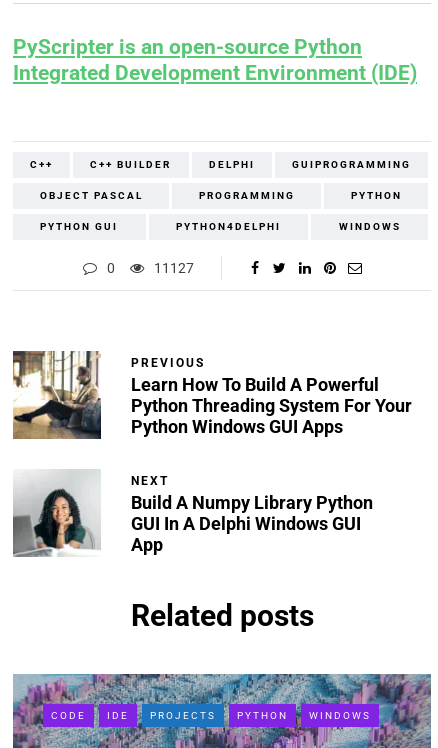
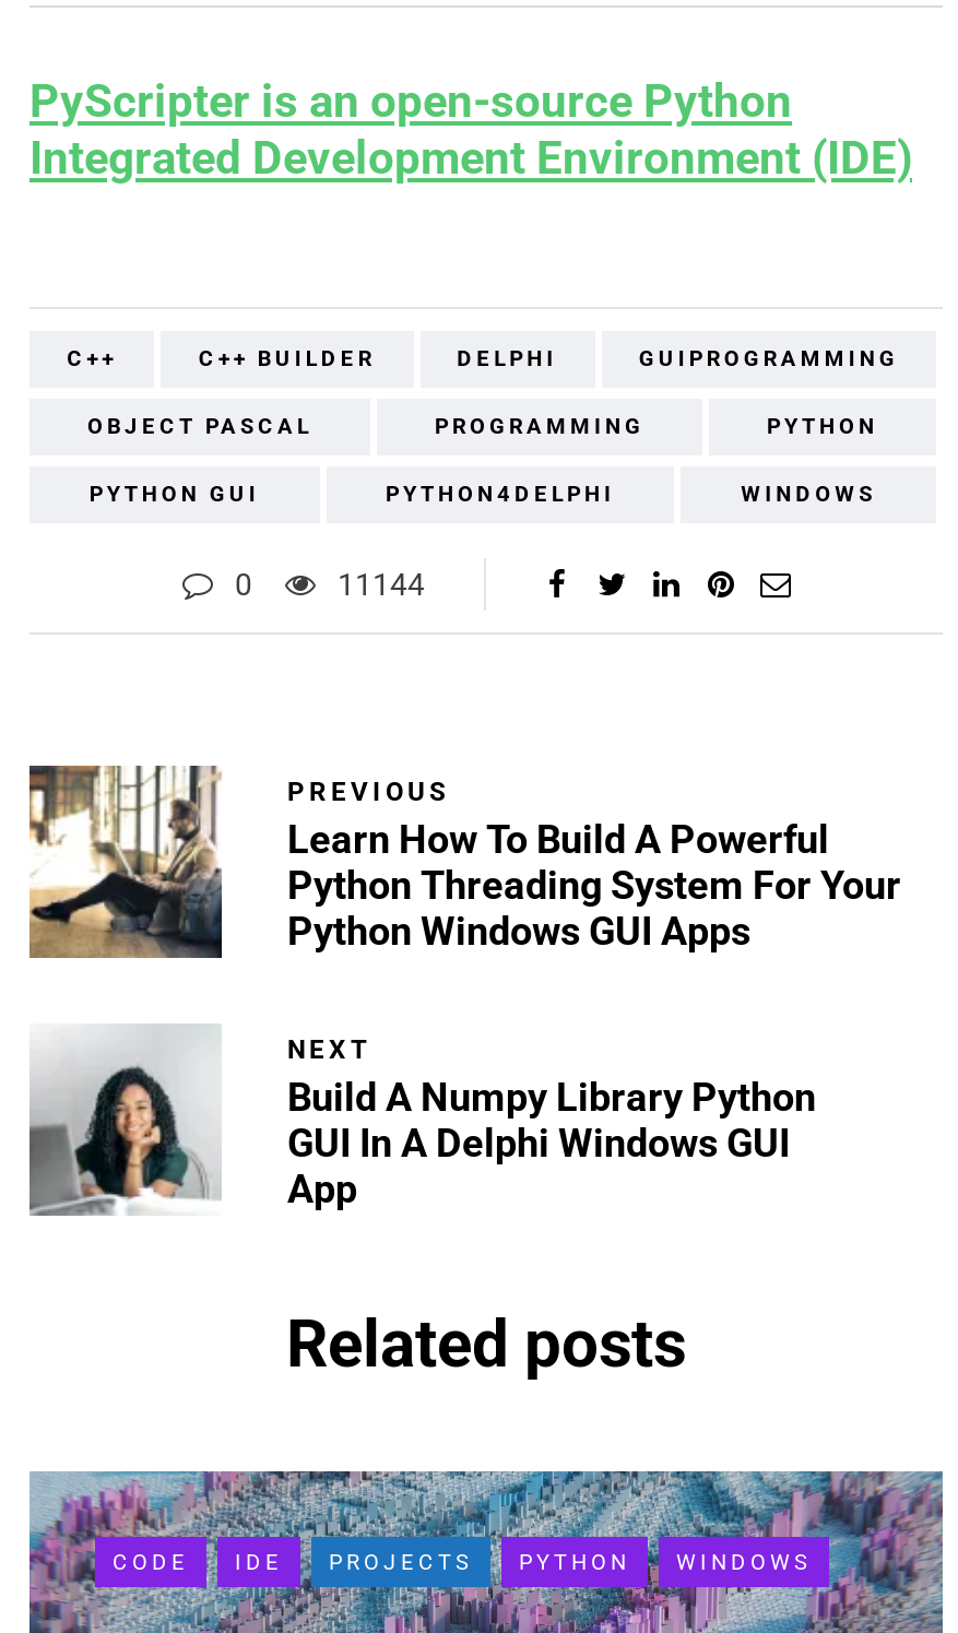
- 11127
+ 11144
